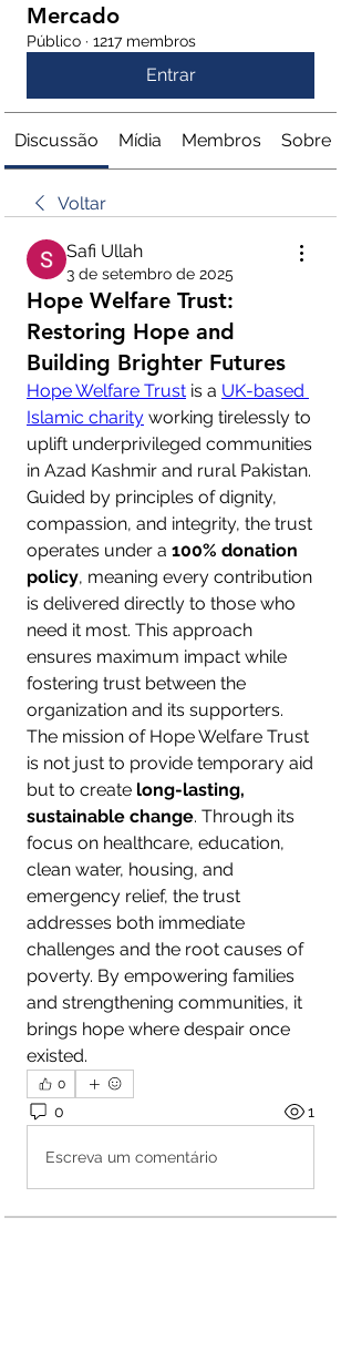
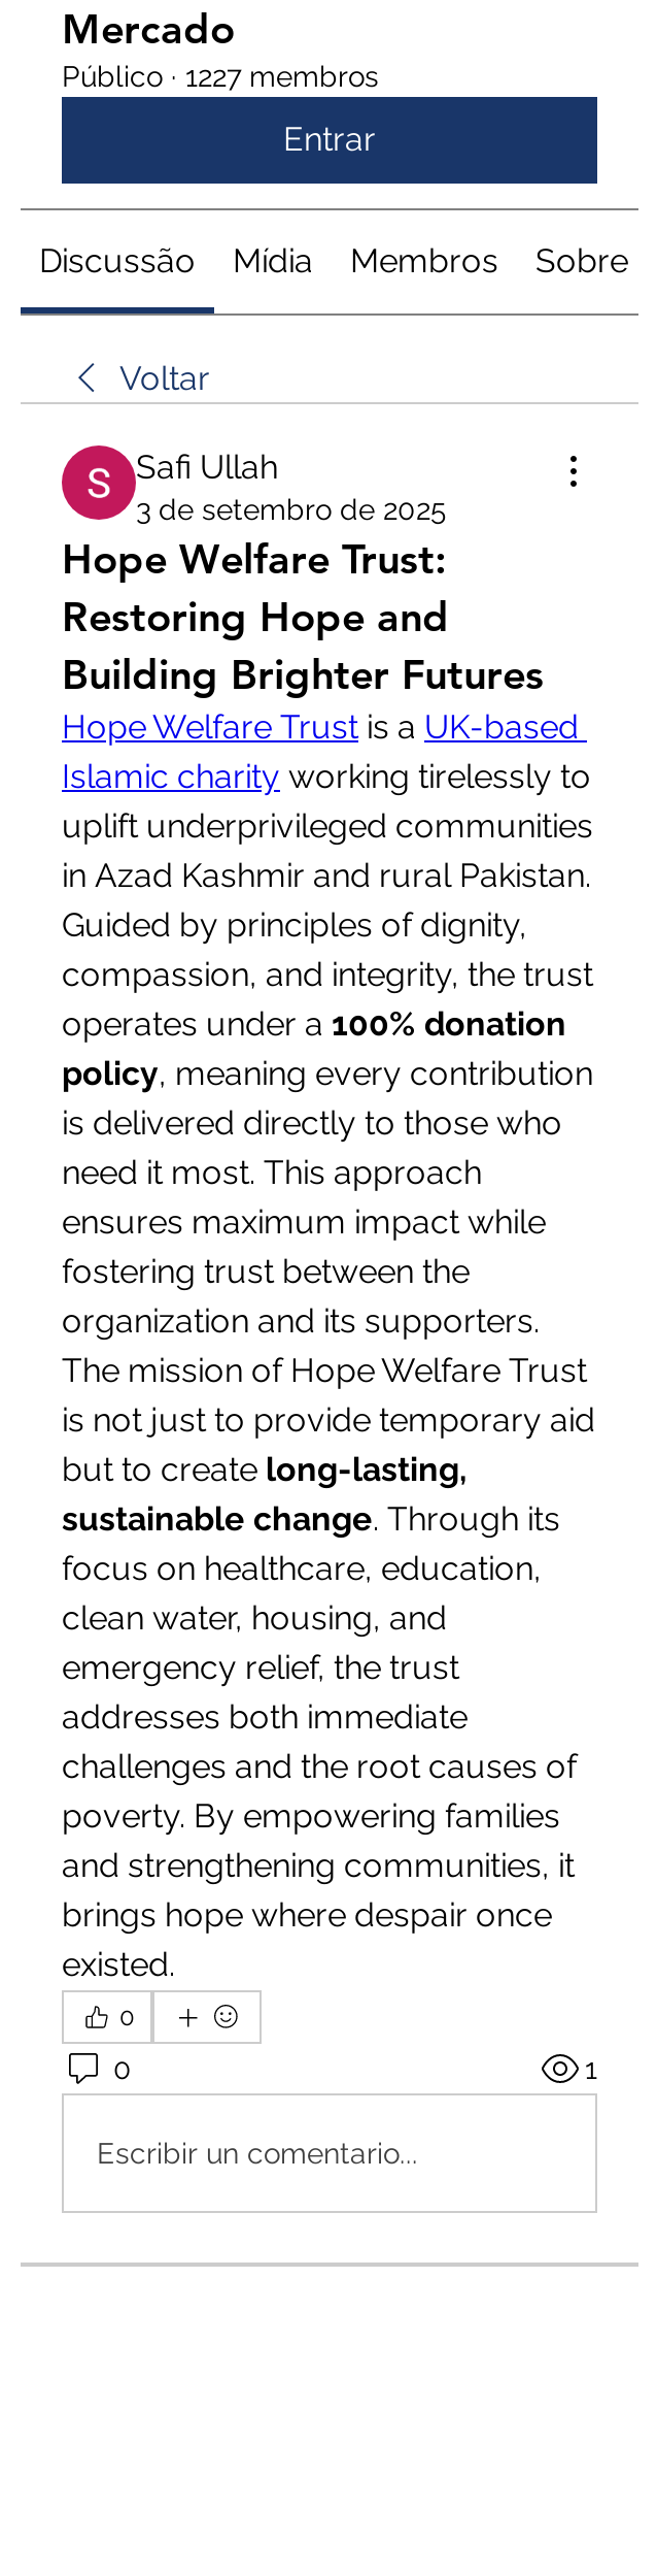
- Público · 1217 membros
+ Público · 1227 membros

- Escreva um comentário
+ Escribir un comentario...
